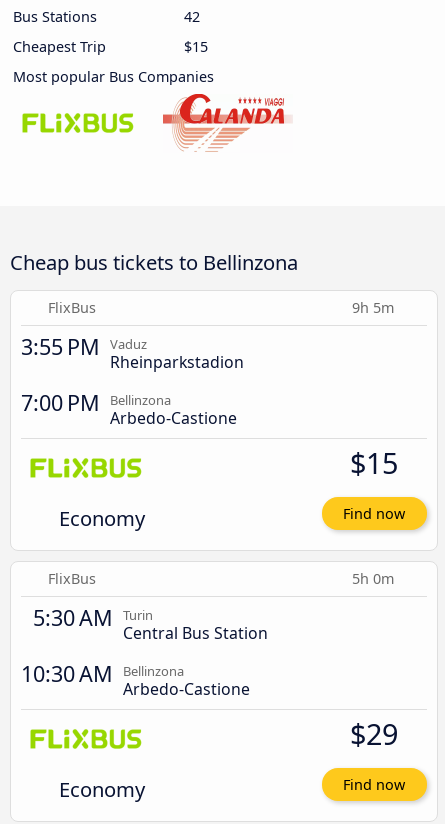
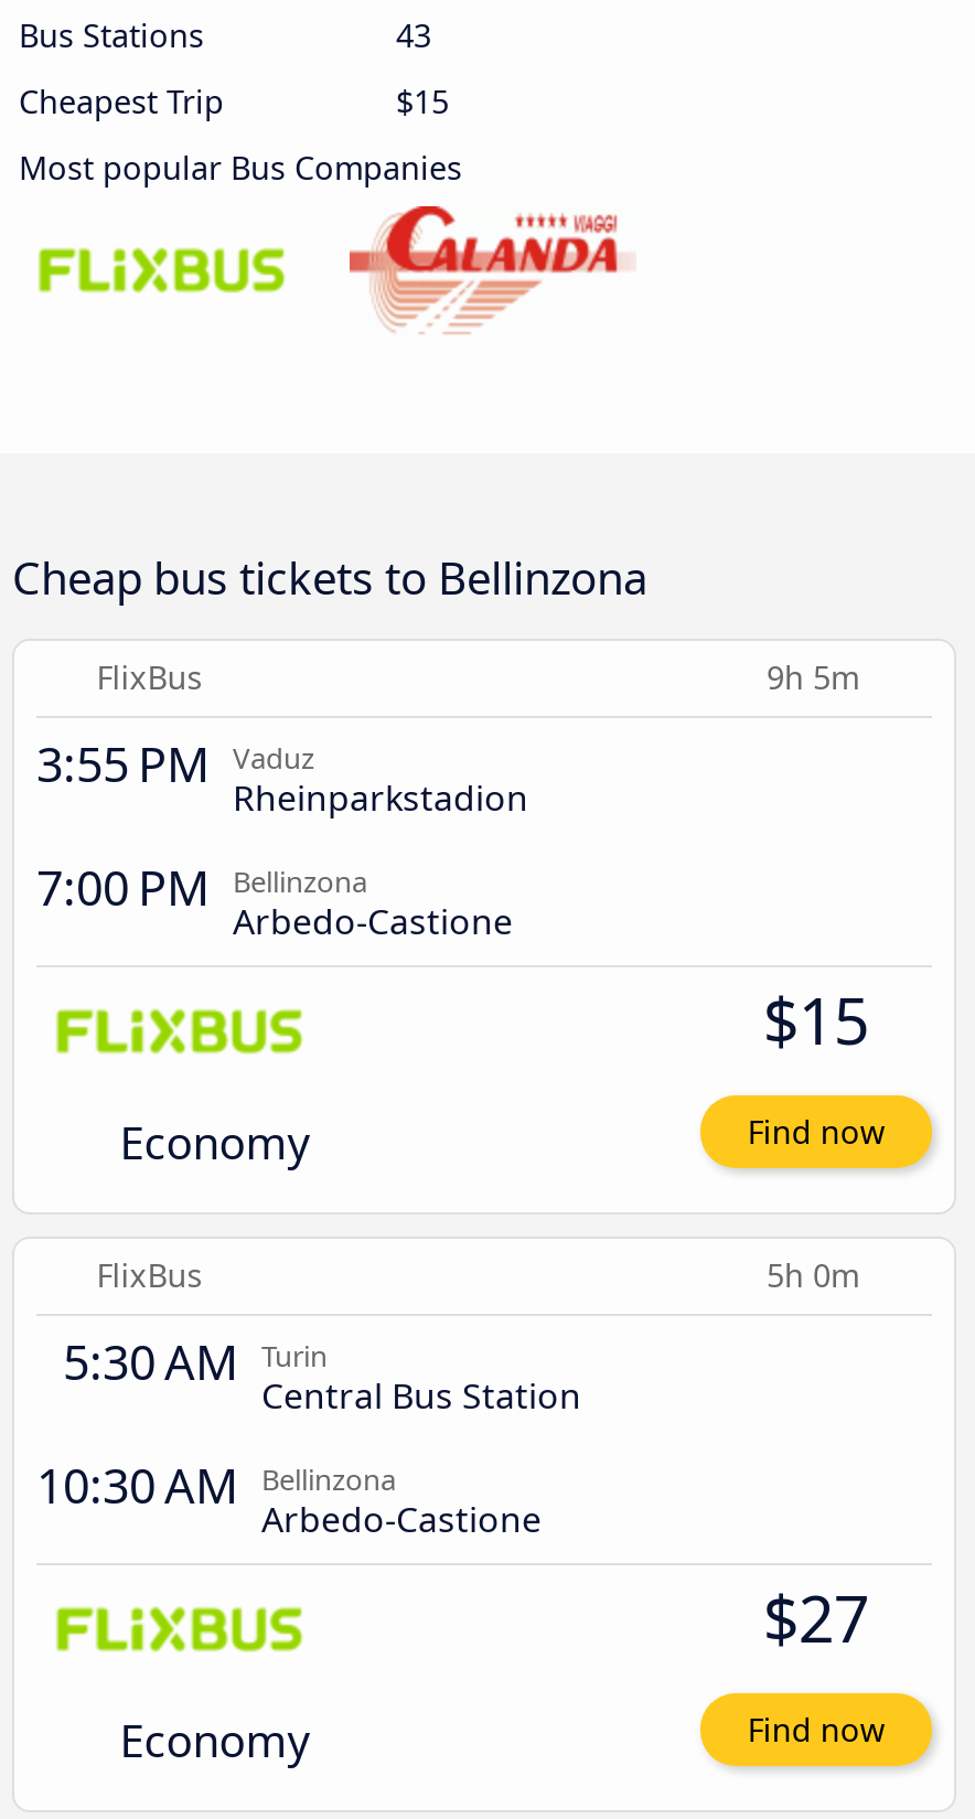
- 42
+ 43

- $29
+ $27
